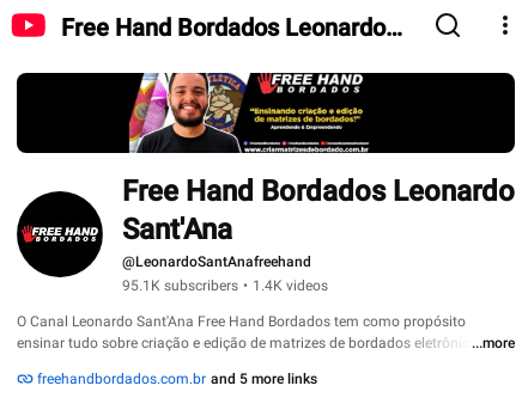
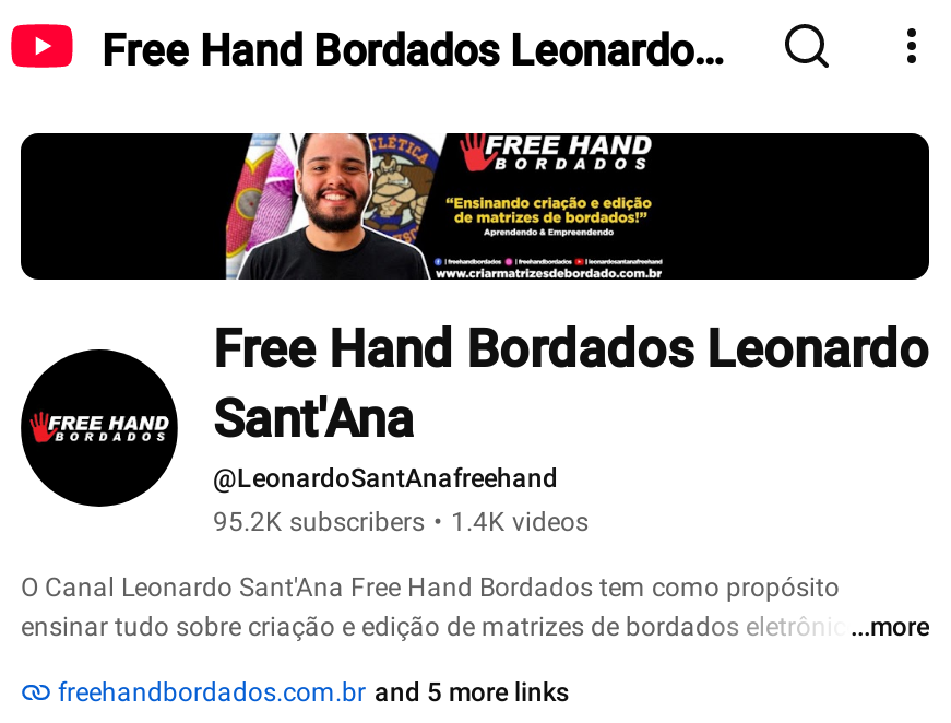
- 95.1K subscribers • 1.4K videos
+ 95.2K subscribers • 1.4K videos
